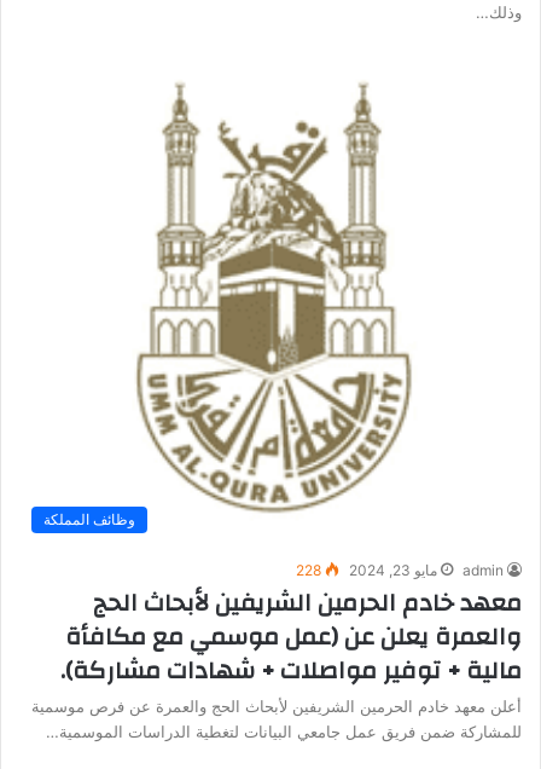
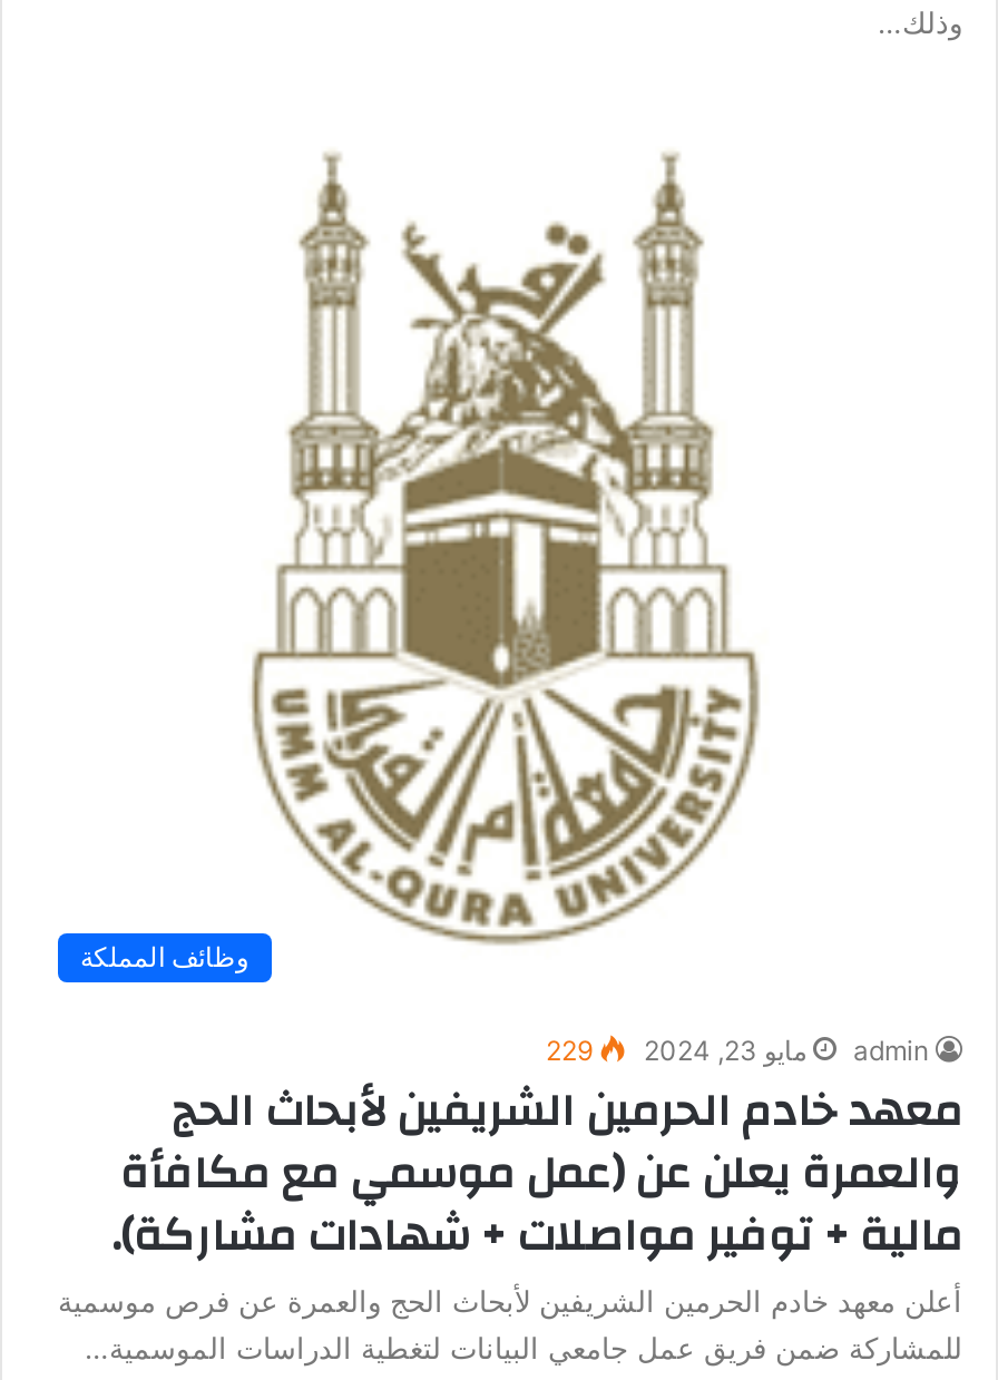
- 228
+ 229
